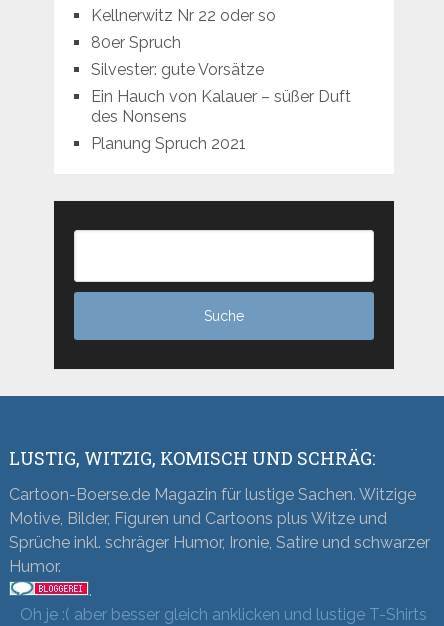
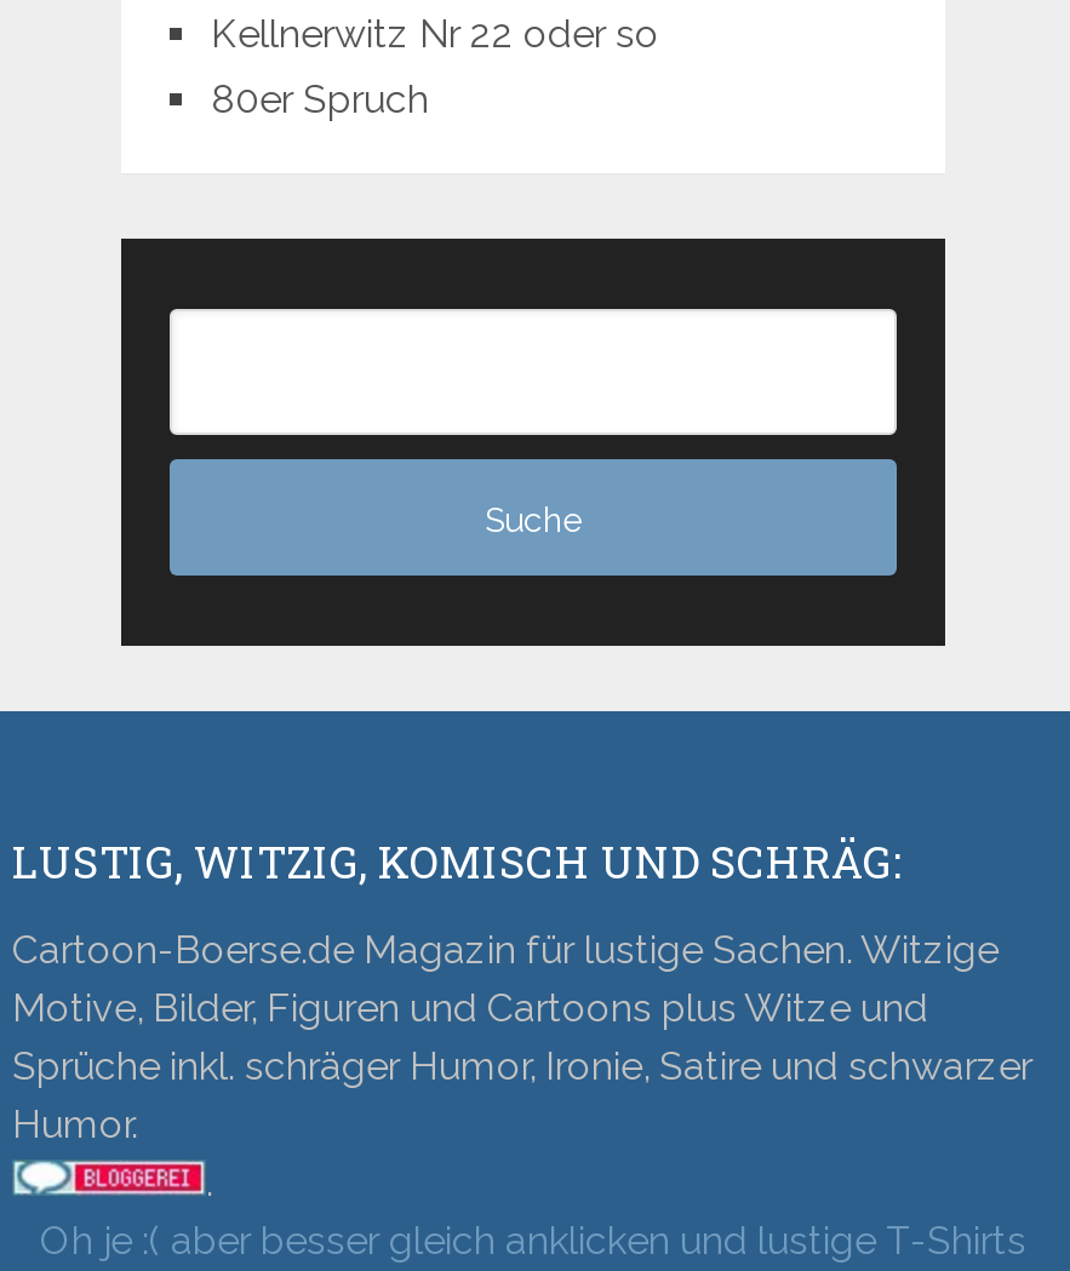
- Silvester: gute Vorsätze
- Ein Hauch von Kalauer – süßer Duft
- des Nonsens
- Planung Spruch 2021
